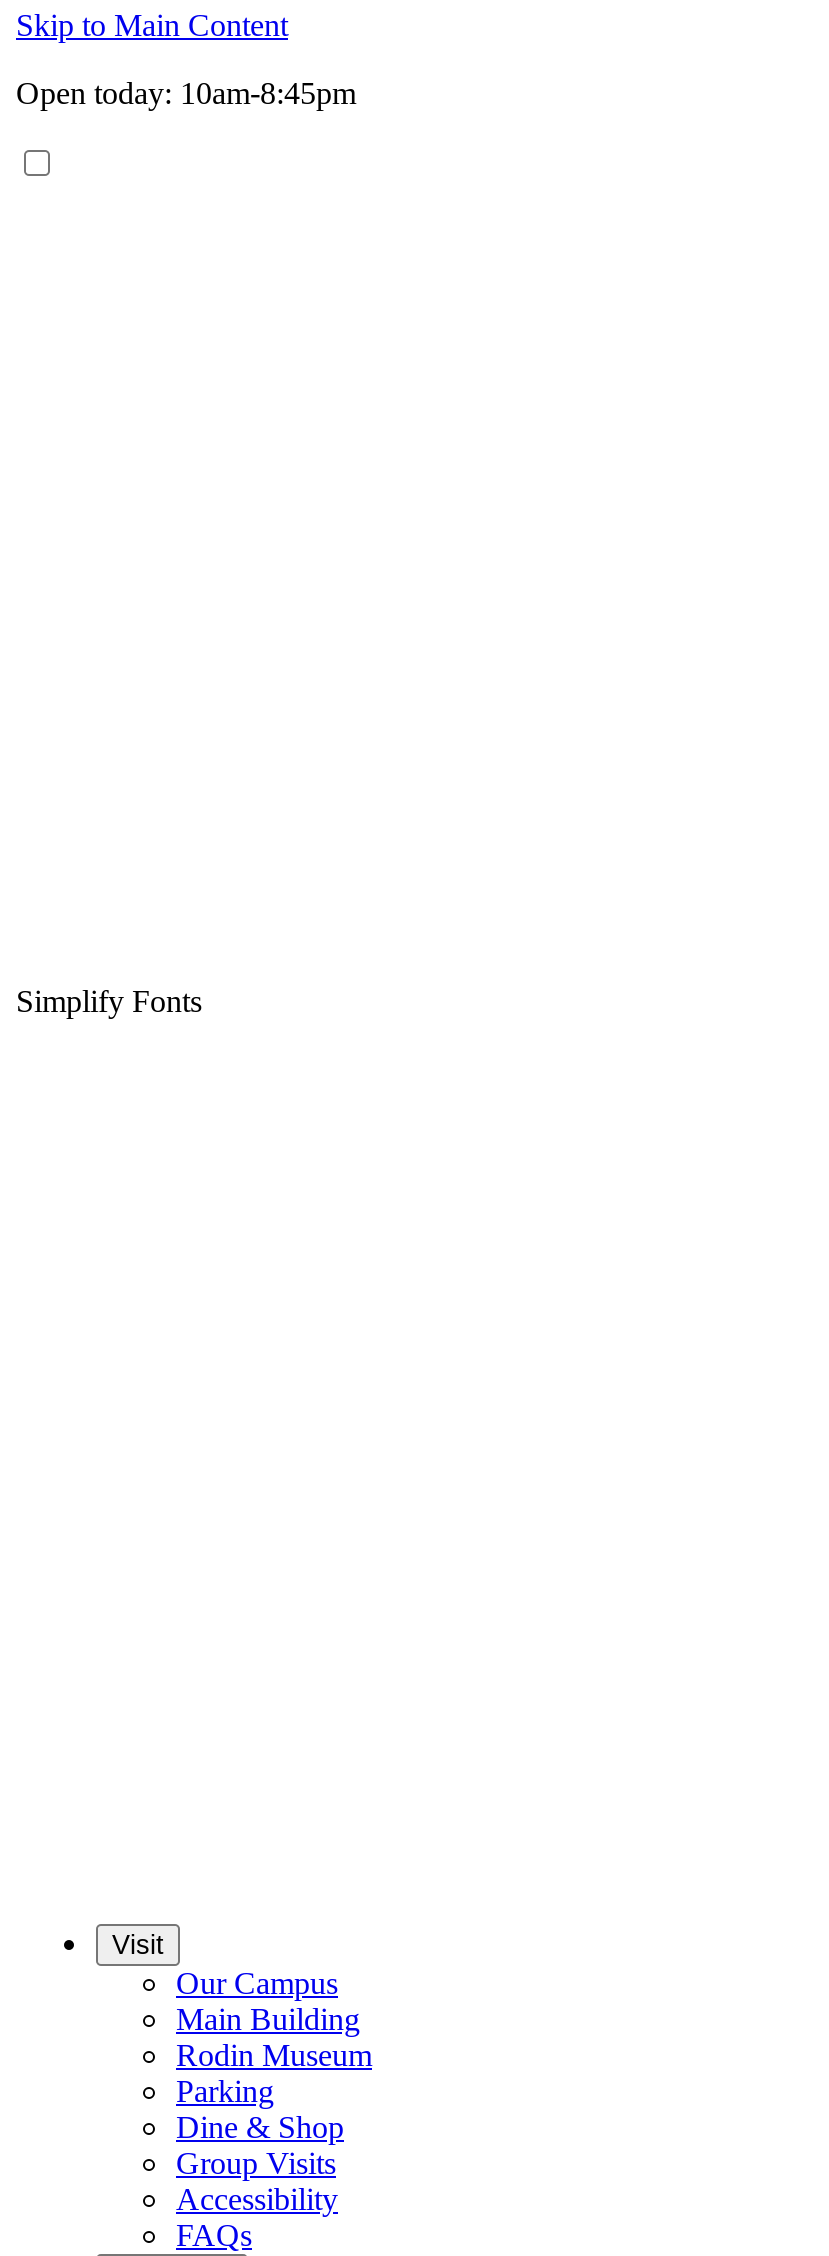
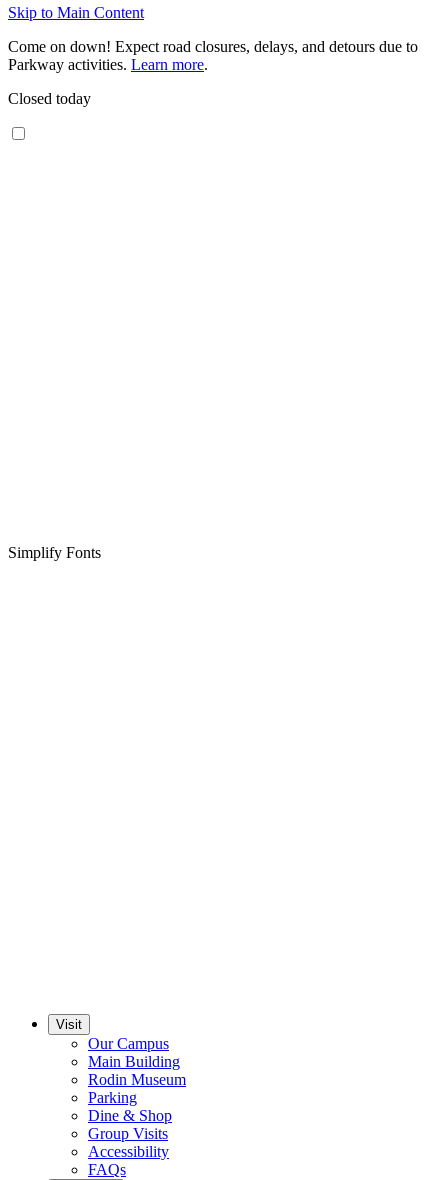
- Open today: 10am-8:45pm
+ Come on down! Expect road closures, delays, and detours due to
+ Parkway activities. Learn more.
+ Closed today
